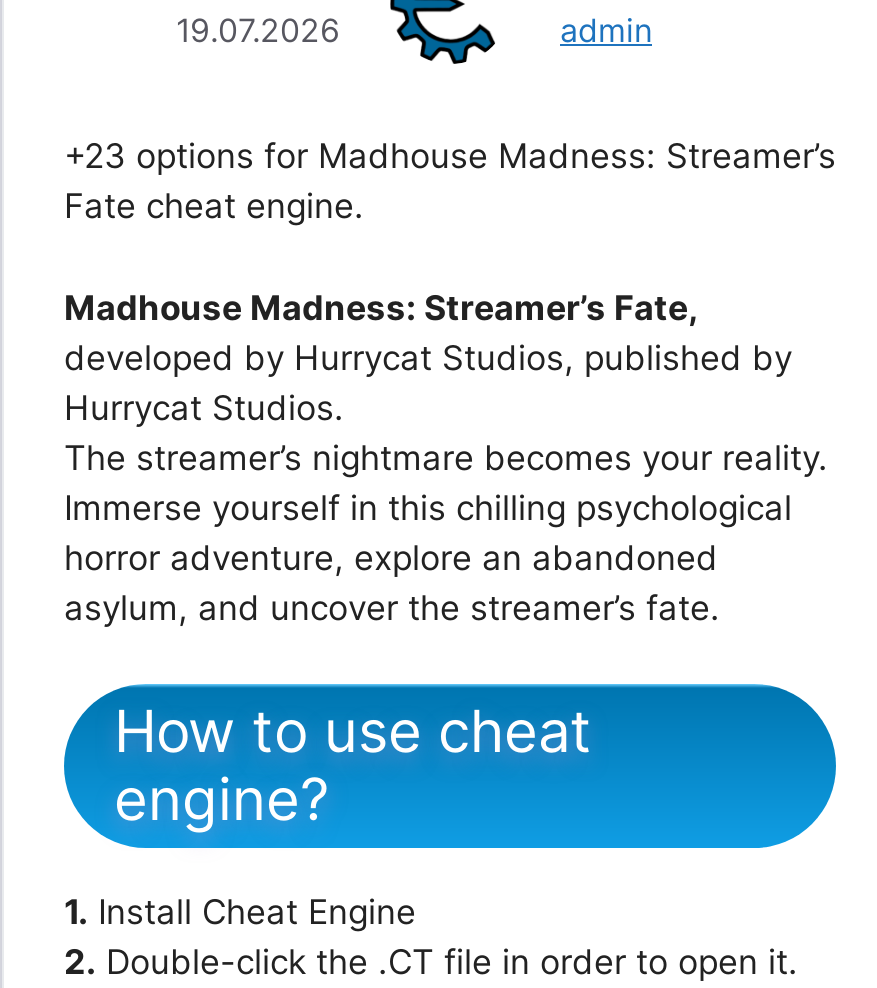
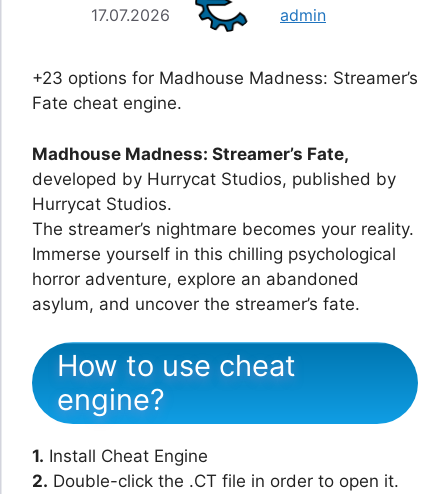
- 19.07.2026
+ 17.07.2026
